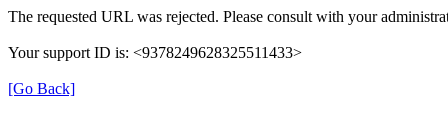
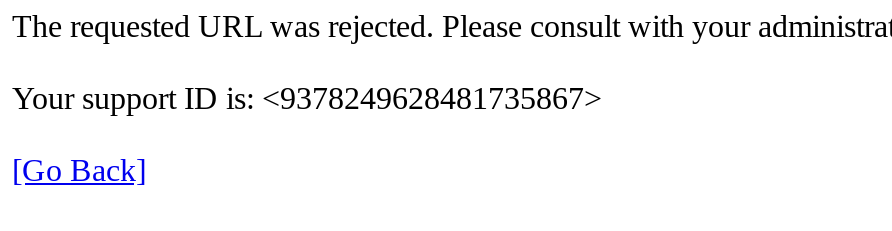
- Your support ID is: <9378249628325511433>
+ Your support ID is: <9378249628481735867>
